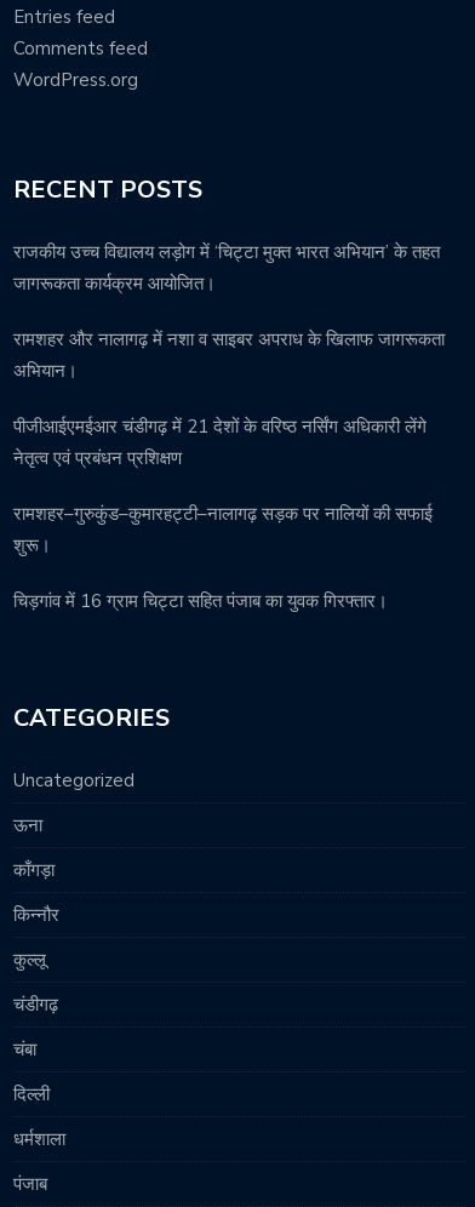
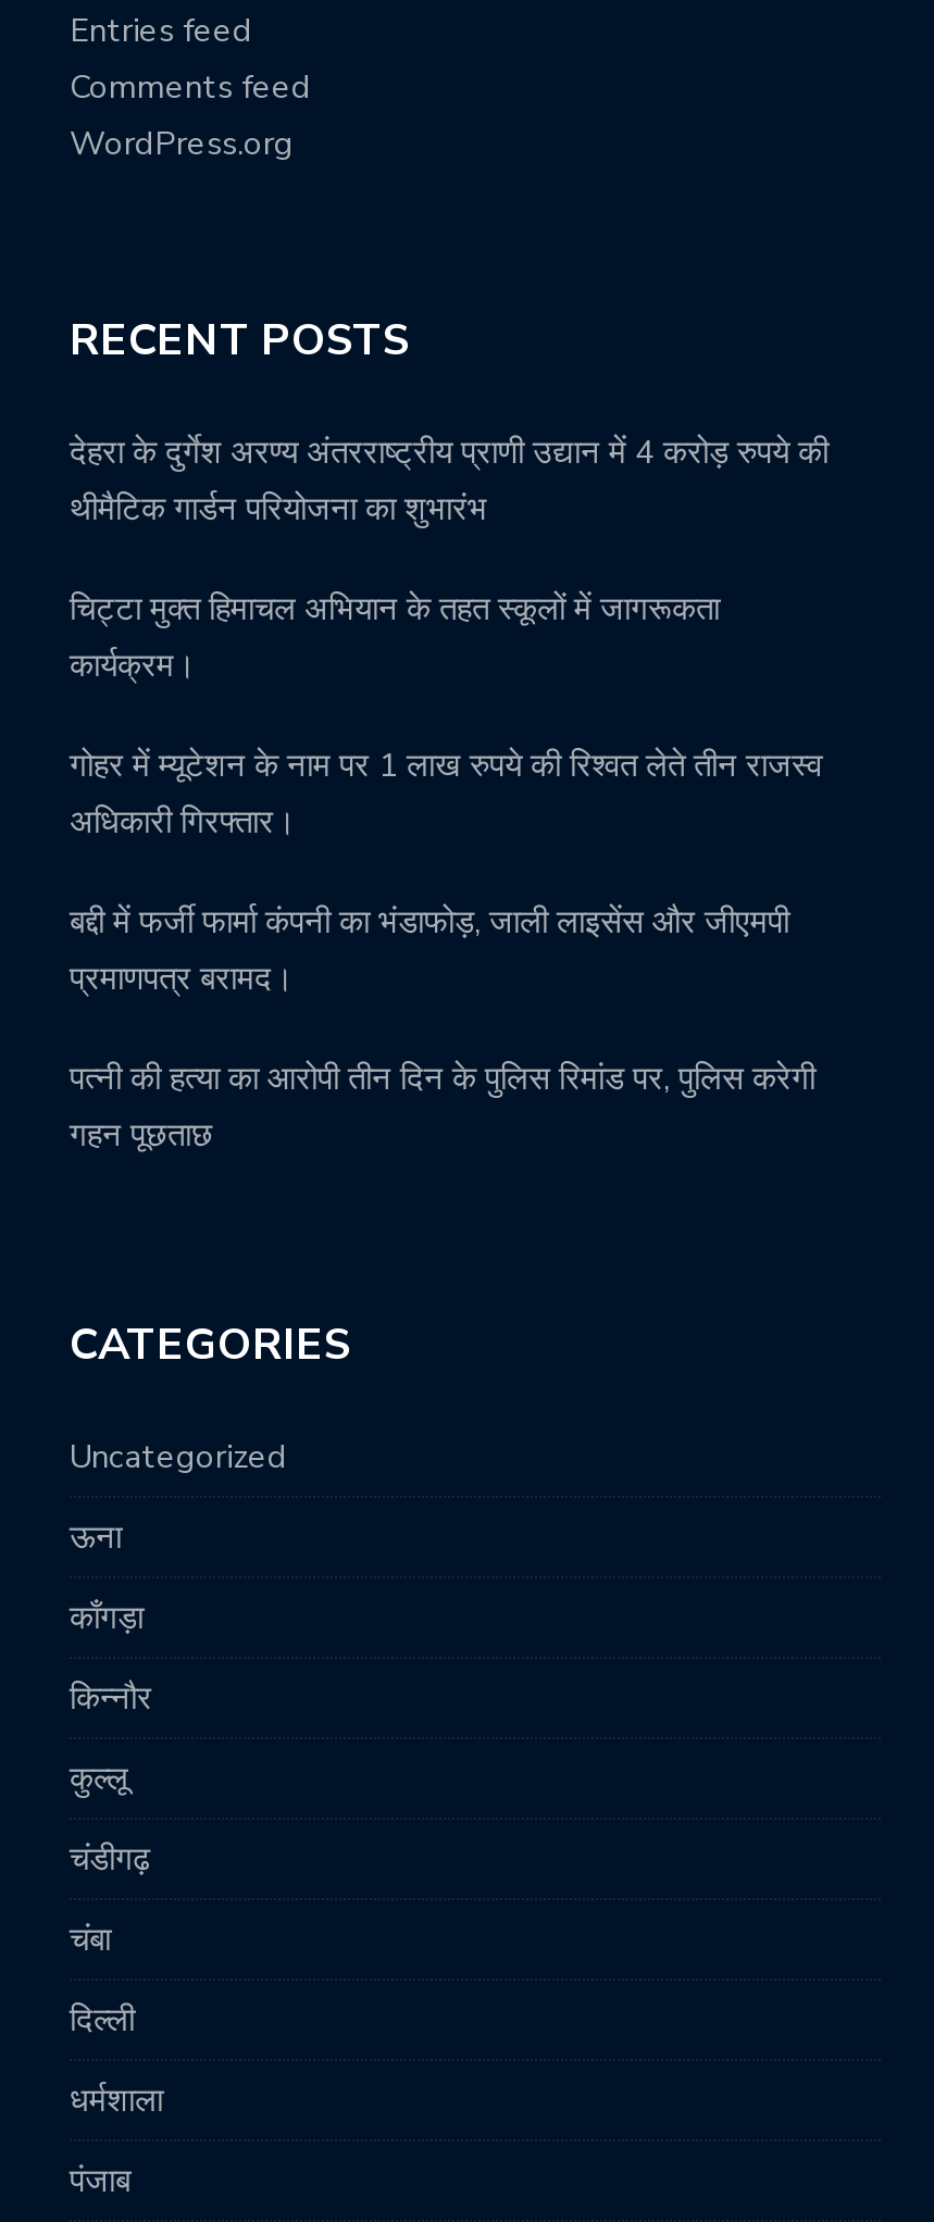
- राजकीय उच्च विद्यालय लड़ोग में ‘चिट्टा मुक्त भारत अभियान’ के तहत
- जागरूकता कार्यक्रम आयोजित।
+ देहरा के दुर्गेश अरण्य अंतरराष्ट्रीय प्राणी उद्यान में 4 करोड़ रुपये की
+ थीमैटिक गार्डन परियोजना का शुभारंभ

- रामशहर और नालागढ़ में नशा व साइबर अपराध के खिलाफ जागरूकता
- अभियान।
+ चिट्टा मुक्त हिमाचल अभियान के तहत स्कूलों में जागरूकता
+ कार्यक्रम।

- पीजीआईएमईआर चंडीगढ़ में 21 देशों के वरिष्ठ नर्सिंग अधिकारी लेंगे
- नेतृत्व एवं प्रबंधन प्रशिक्षण
+ गोहर में म्यूटेशन के नाम पर 1 लाख रुपये की रिश्वत लेते तीन राजस्व
+ अधिकारी गिरफ्तार।

- रामशहर–गुरुकुंड–कुमारहट्टी–नालागढ़ सड़क पर नालियों की सफाई
- शुरू।
+ बद्दी में फर्जी फार्मा कंपनी का भंडाफोड़, जाली लाइसेंस और जीएमपी
+ प्रमाणपत्र बरामद।

- चिड़गांव में 16 ग्राम चिट्टा सहित पंजाब का युवक गिरफ्तार।
+ पत्नी की हत्या का आरोपी तीन दिन के पुलिस रिमांड पर, पुलिस करेगी
+ गहन पूछताछ
